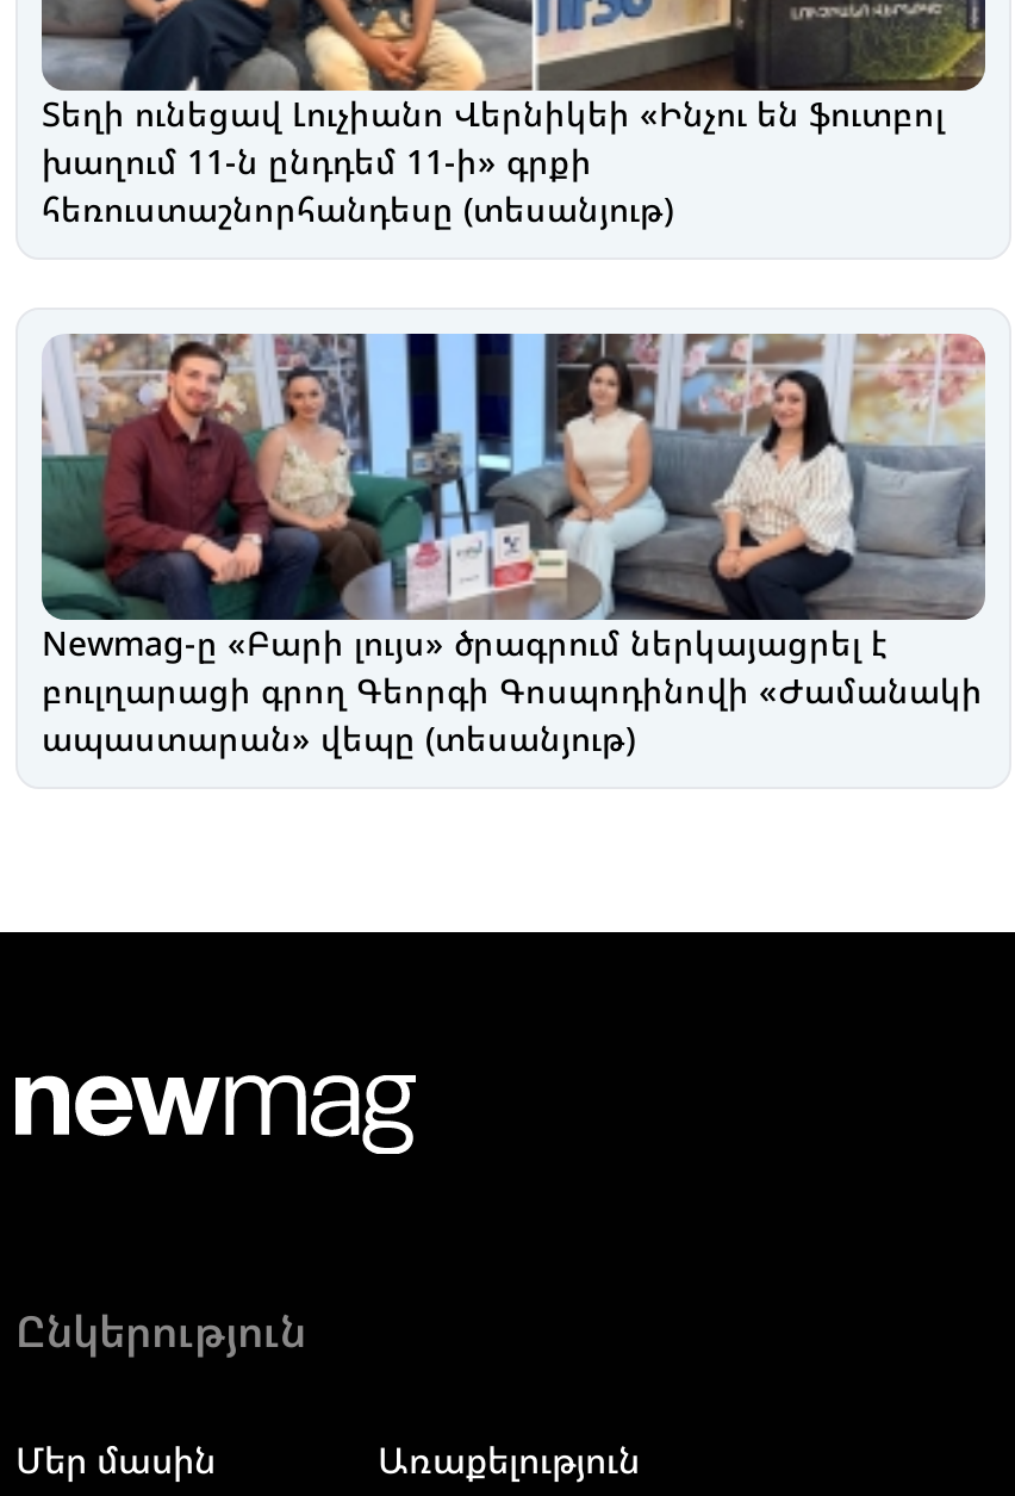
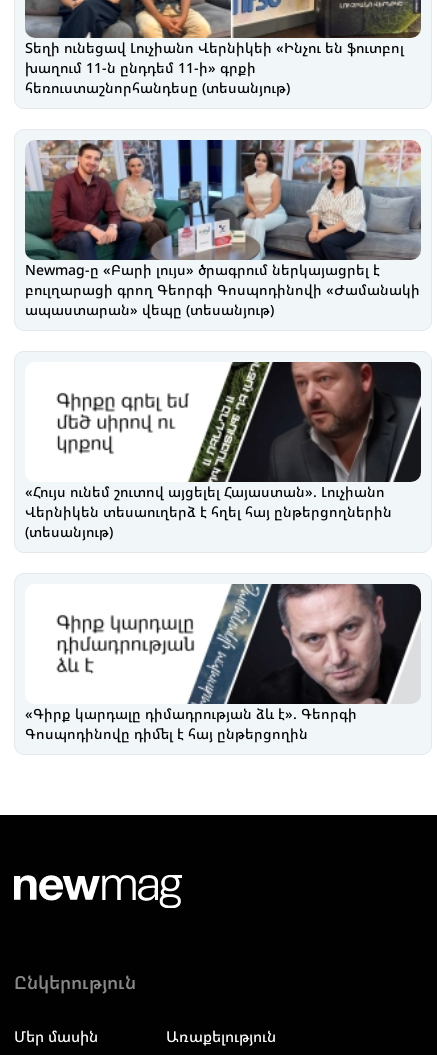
+ [image]
+ «Հույս ունեմ շուտով այցելել Հայաստան». Լուչիանո
+ Վերնիկեն տեսաուղերձ է հղել հայ ընթերցողներին
+ (տեսանյութ)

+ [image]
+ «Գիրք կարդալը դիմադրության ձև է». Գեորգի
+ Գոսպոդինովը դիմել է հայ ընթերցողին
